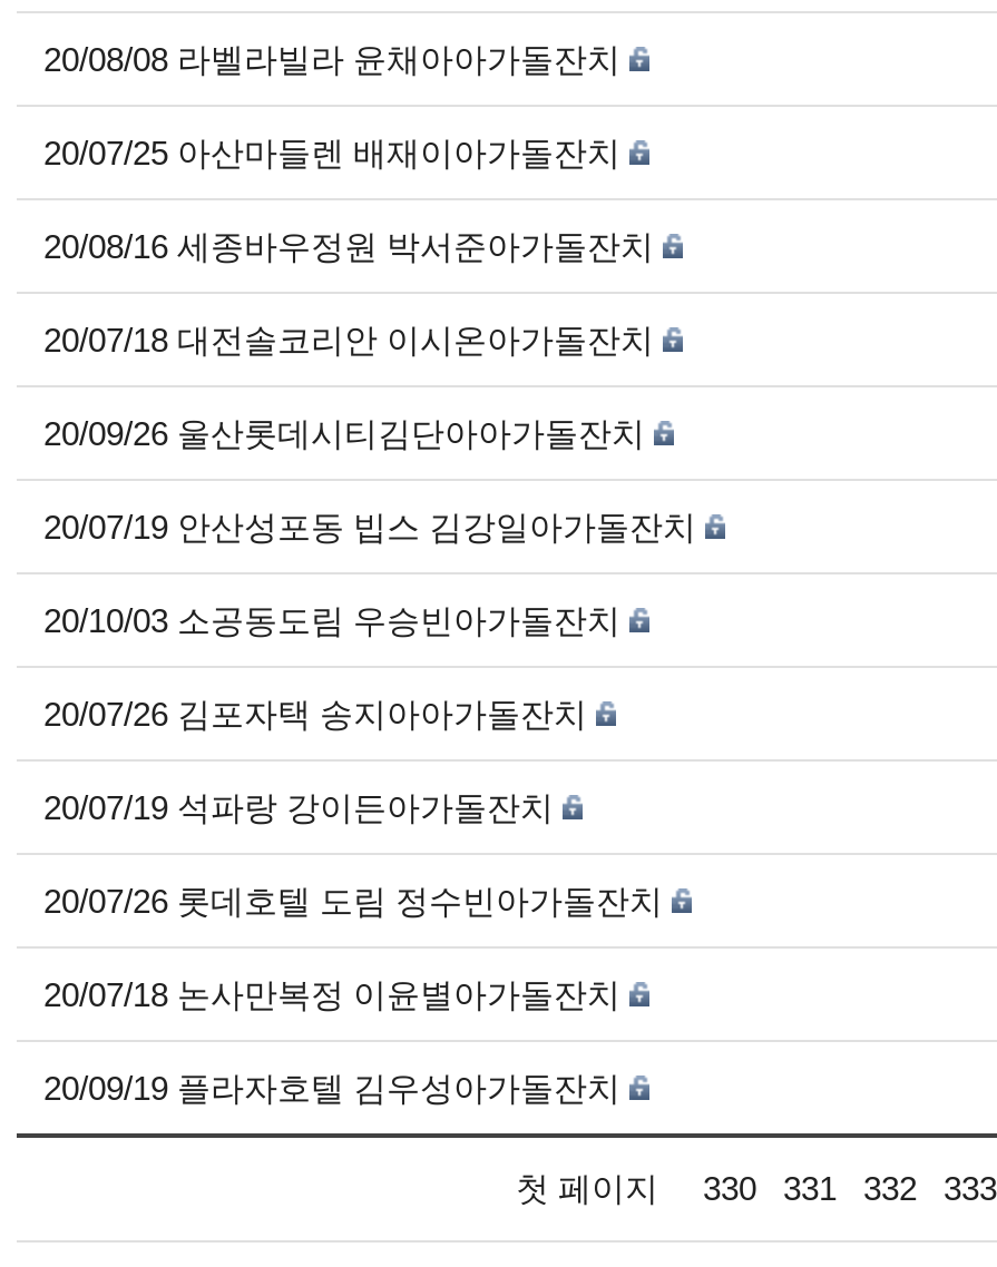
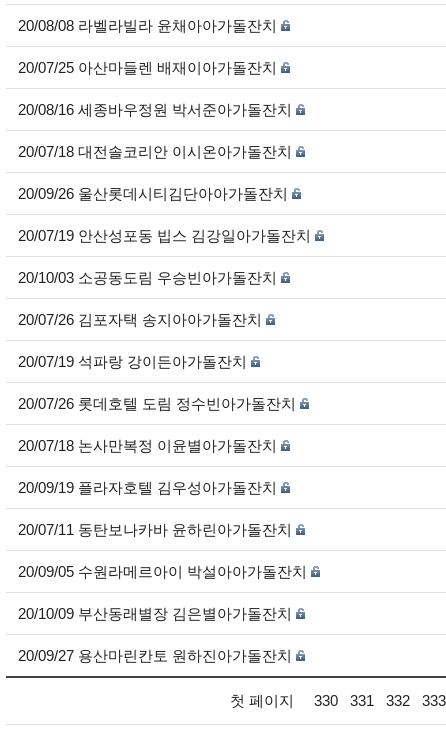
+ 20/07/11 동탄보나카바 윤하린아가돌잔치
+ 20/09/05 수원라메르아이 박설아아가돌잔치
+ 20/10/09 부산동래별장 김은별아가돌잔치
+ 20/09/27 용산마린칸토 원하진아가돌잔치
